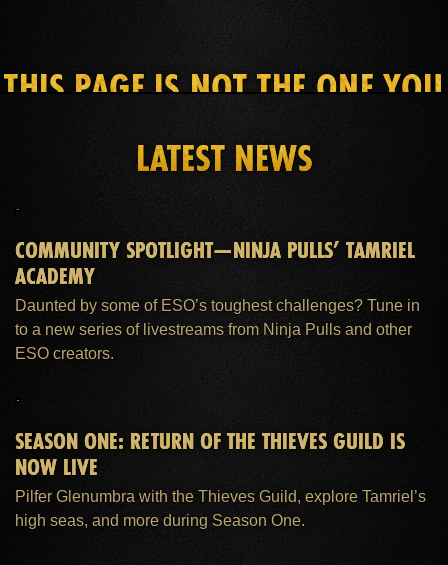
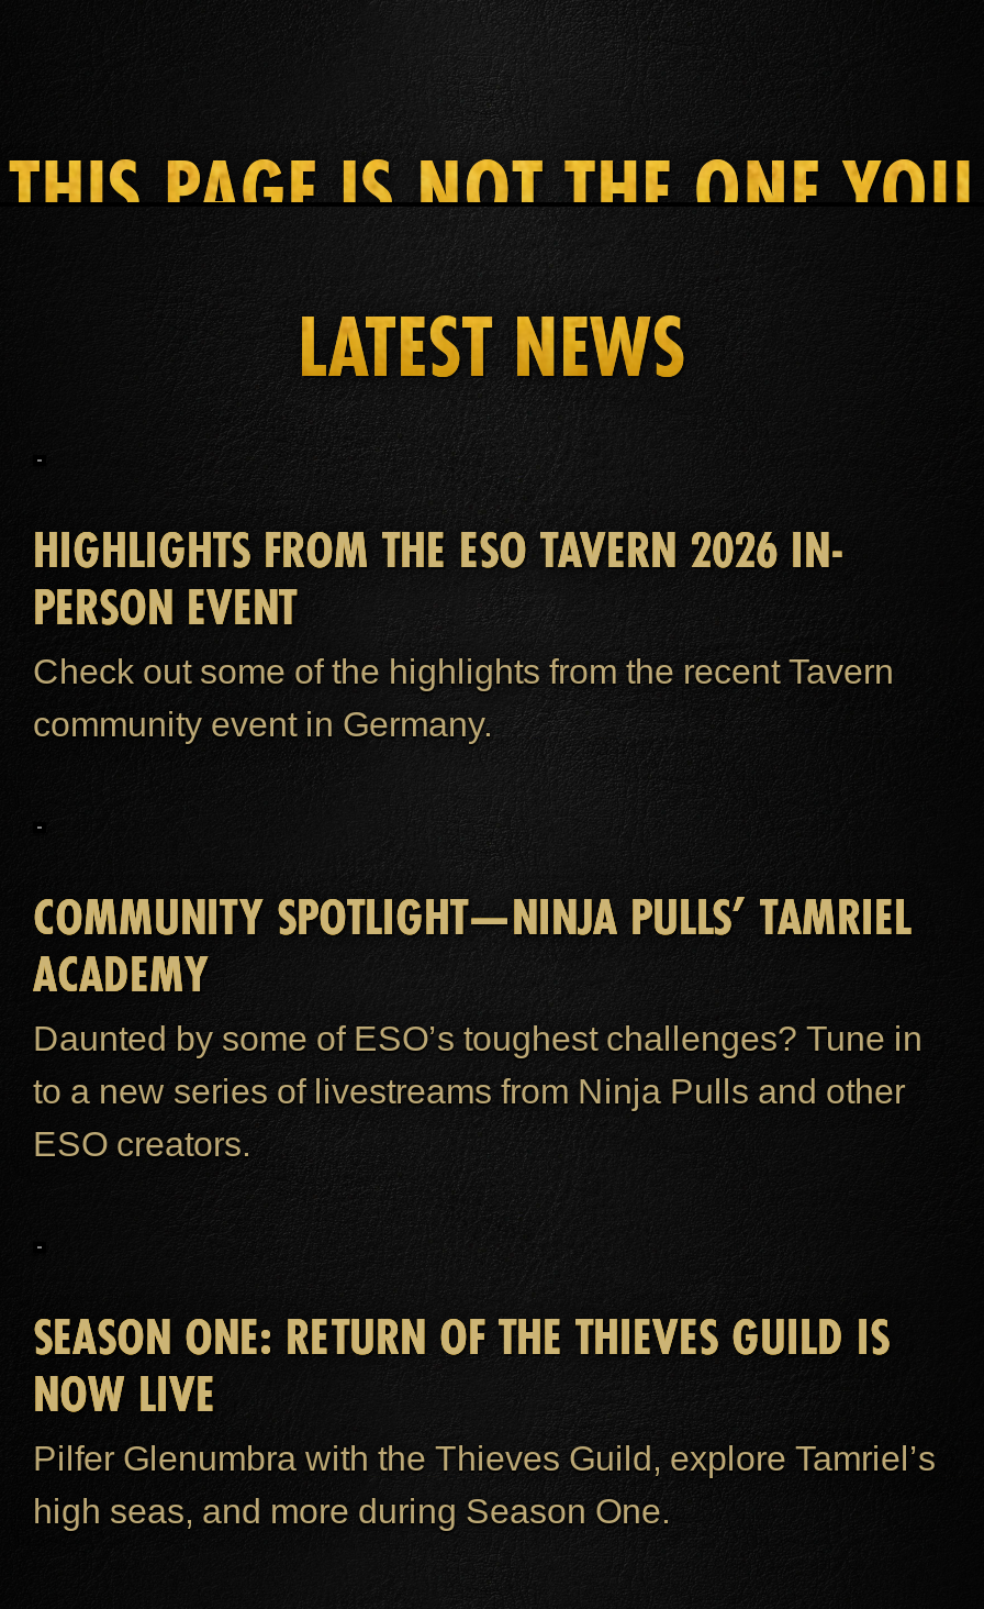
+ HIGHLIGHTS FROM THE ESO TAVERN 2026 IN-
+ PERSON EVENT
+ Check out some of the highlights from the recent Tavern
+ community event in Germany.
